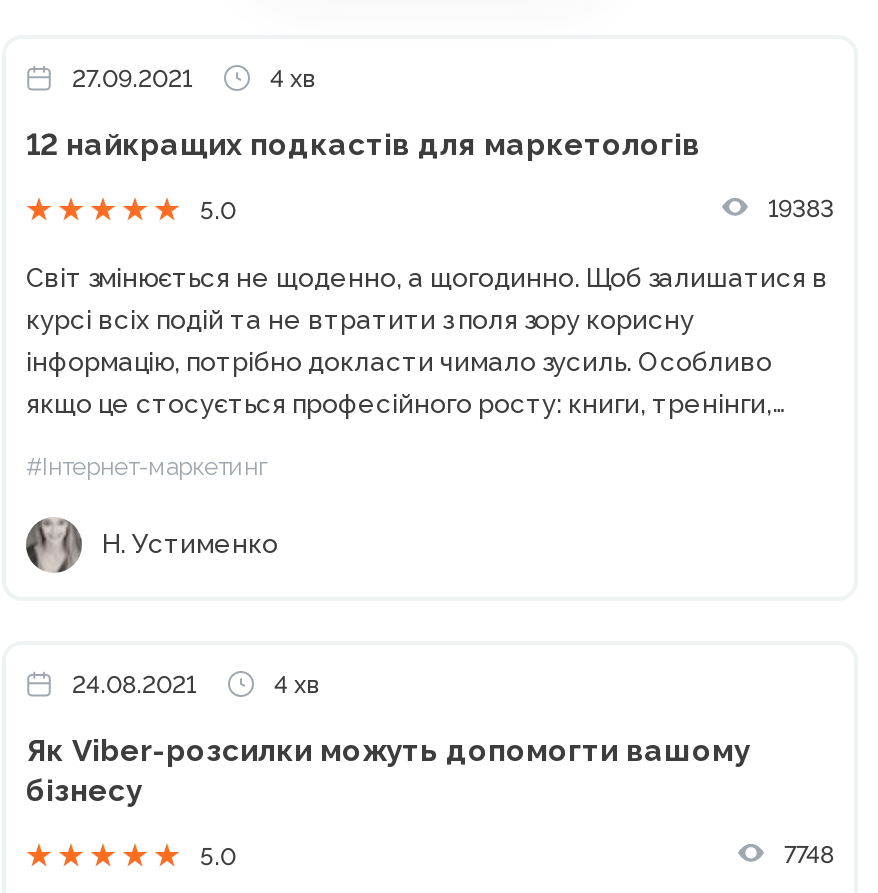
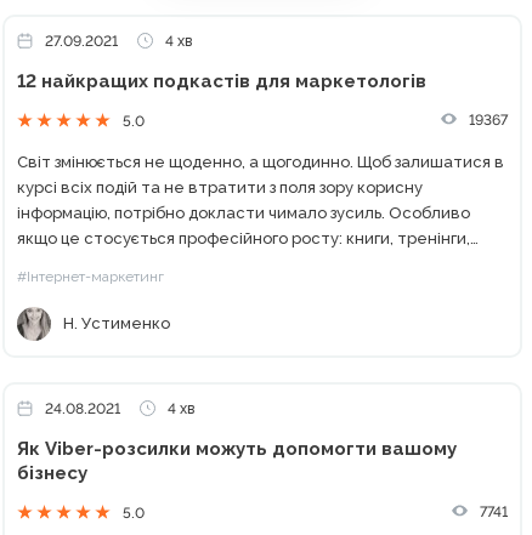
- 19383
+ 19367

- 7748
+ 7741
